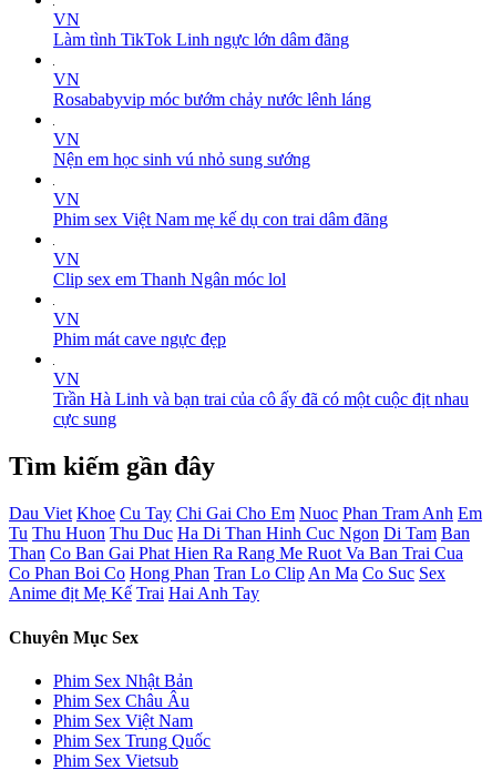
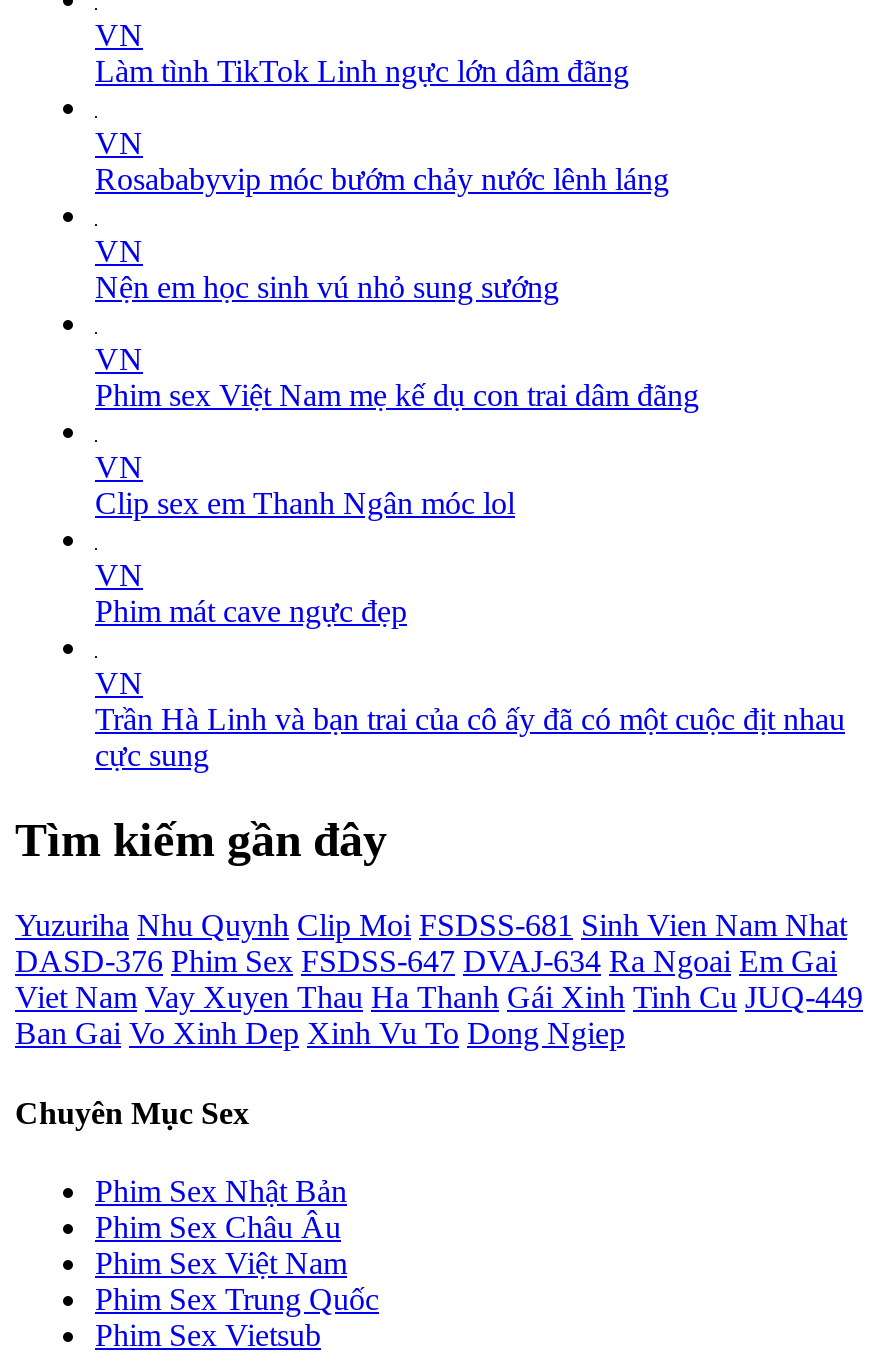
- Dau Viet Khoe Cu Tay Chi Gai Cho Em Nuoc Phan Tram Anh Em
- Tu Thu Huon Thu Duc Ha Di Than Hinh Cuc Ngon Di Tam Ban
- Than Co Ban Gai Phat Hien Ra Rang Me Ruot Va Ban Trai Cua
- Co Phan Boi Co Hong Phan Tran Lo Clip An Ma Co Suc Sex
- Anime địt Mẹ Kế Trai Hai Anh Tay
+ Yuzuriha Nhu Quynh Clip Moi FSDSS-681 Sinh Vien Nam Nhat
+ DASD-376 Phim Sex FSDSS-647 DVAJ-634 Ra Ngoai Em Gai
+ Viet Nam Vay Xuyen Thau Ha Thanh Gái Xinh Tinh Cu JUQ-449
+ Ban Gai Vo Xinh Dep Xinh Vu To Dong Ngiep
